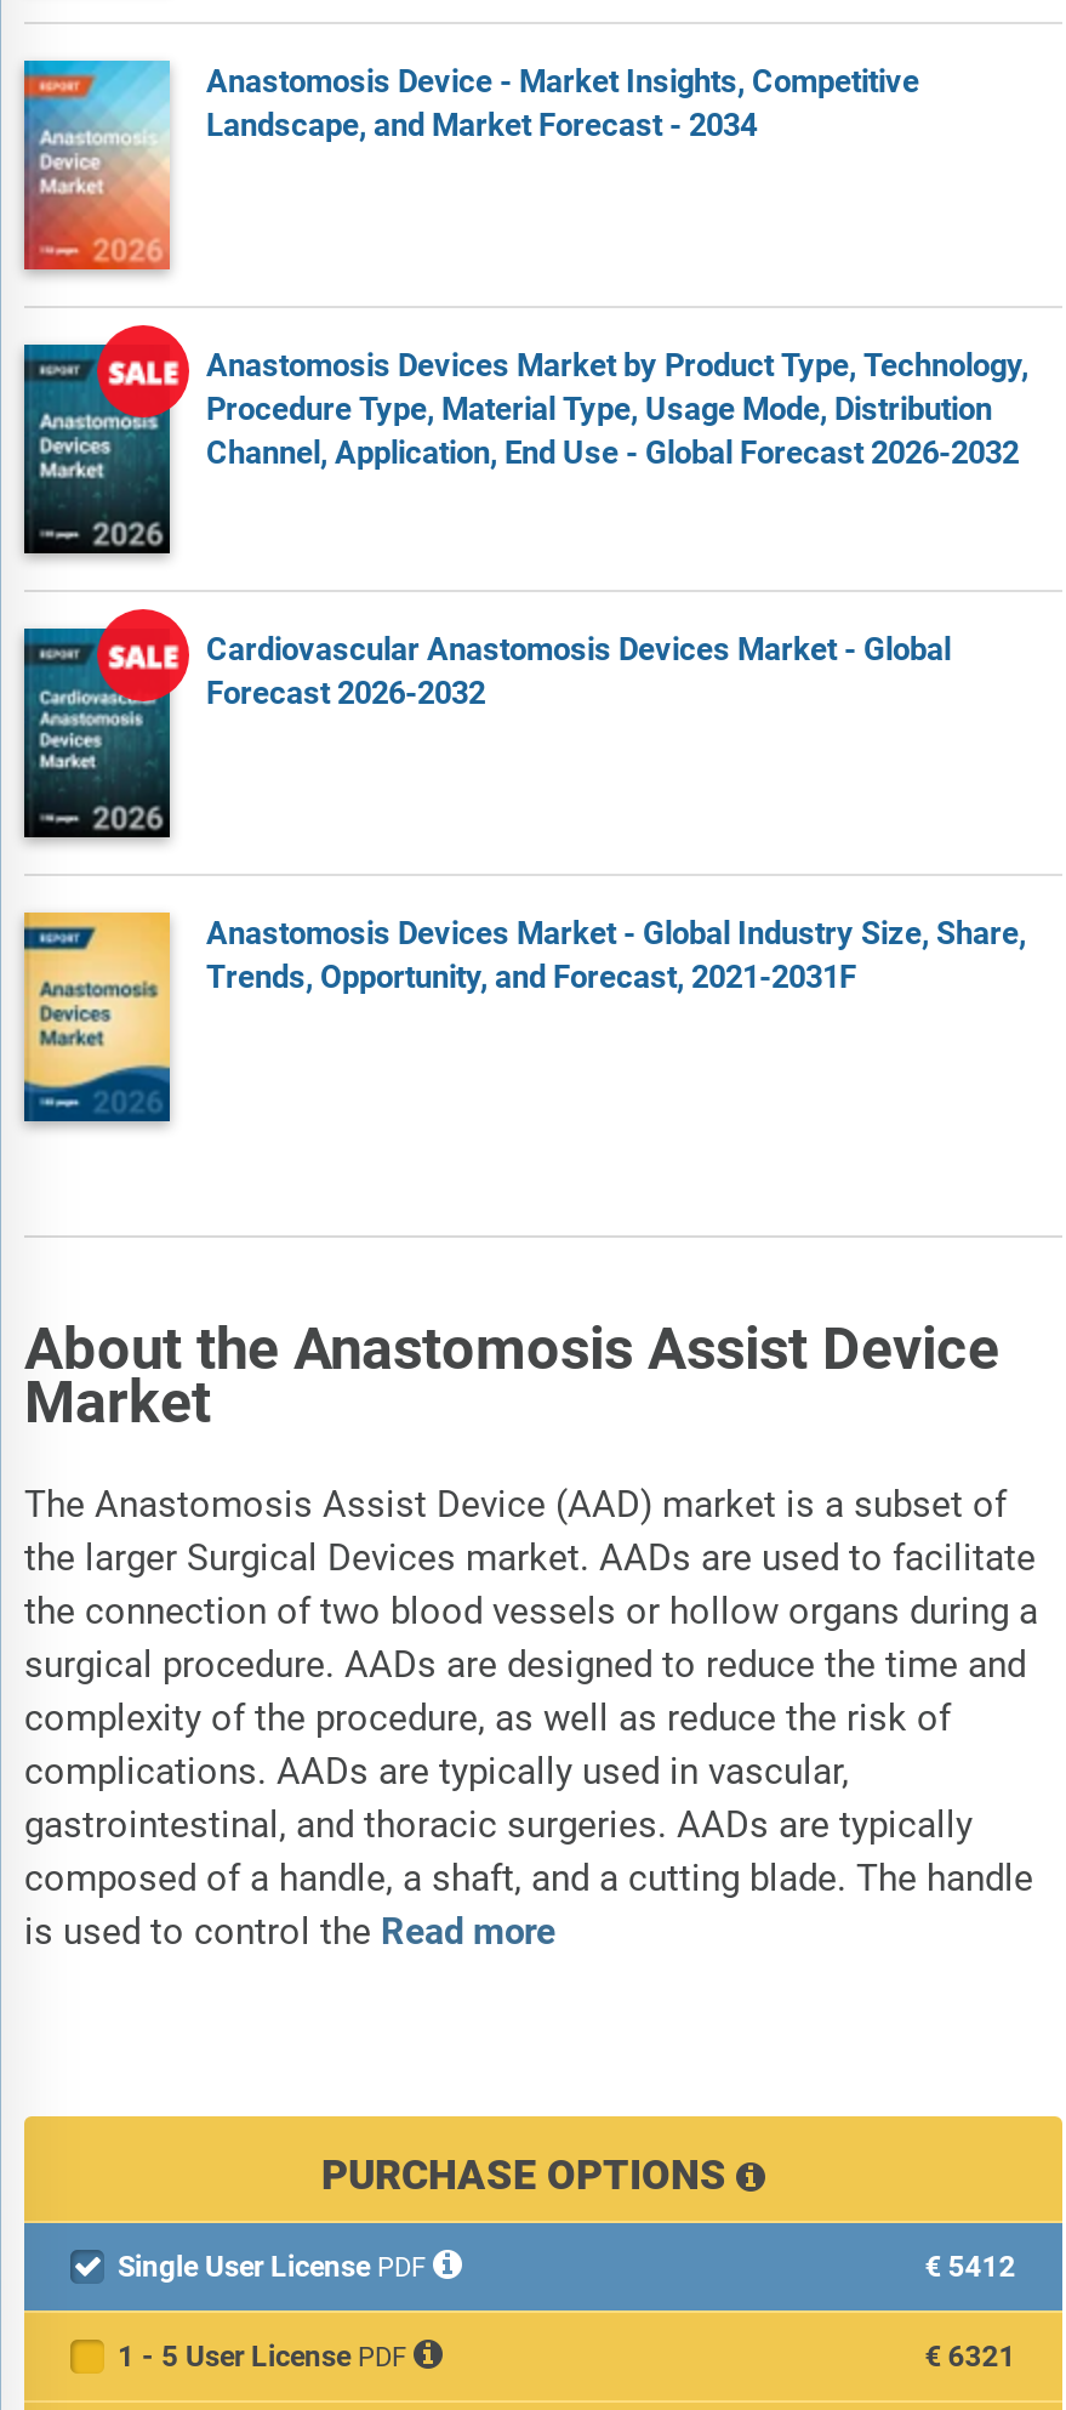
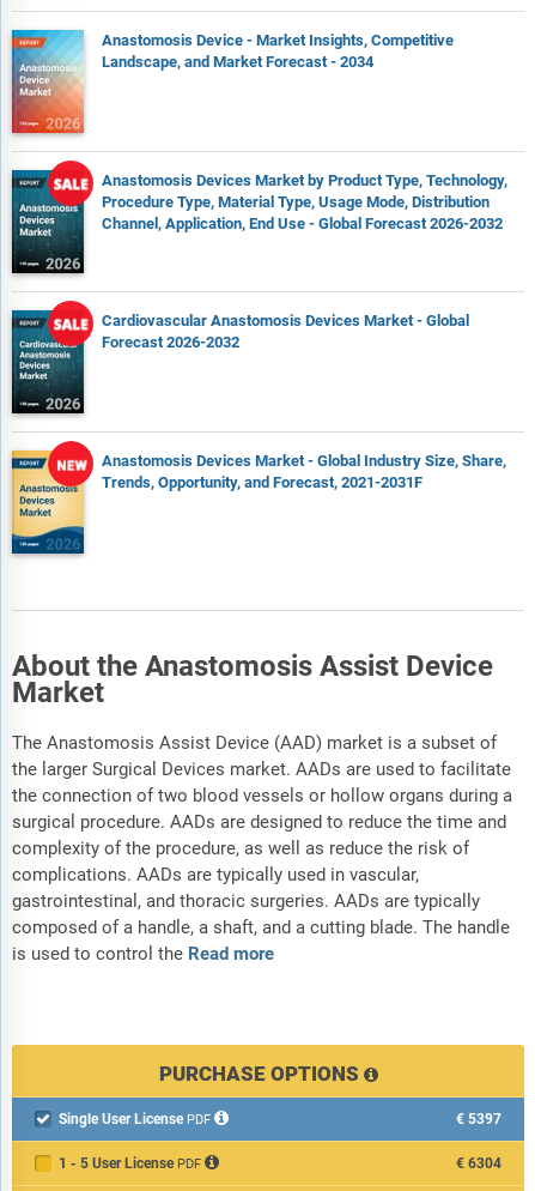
- [image]
+ [image]

- €5412
+ €5397

- €6321
+ €6304
